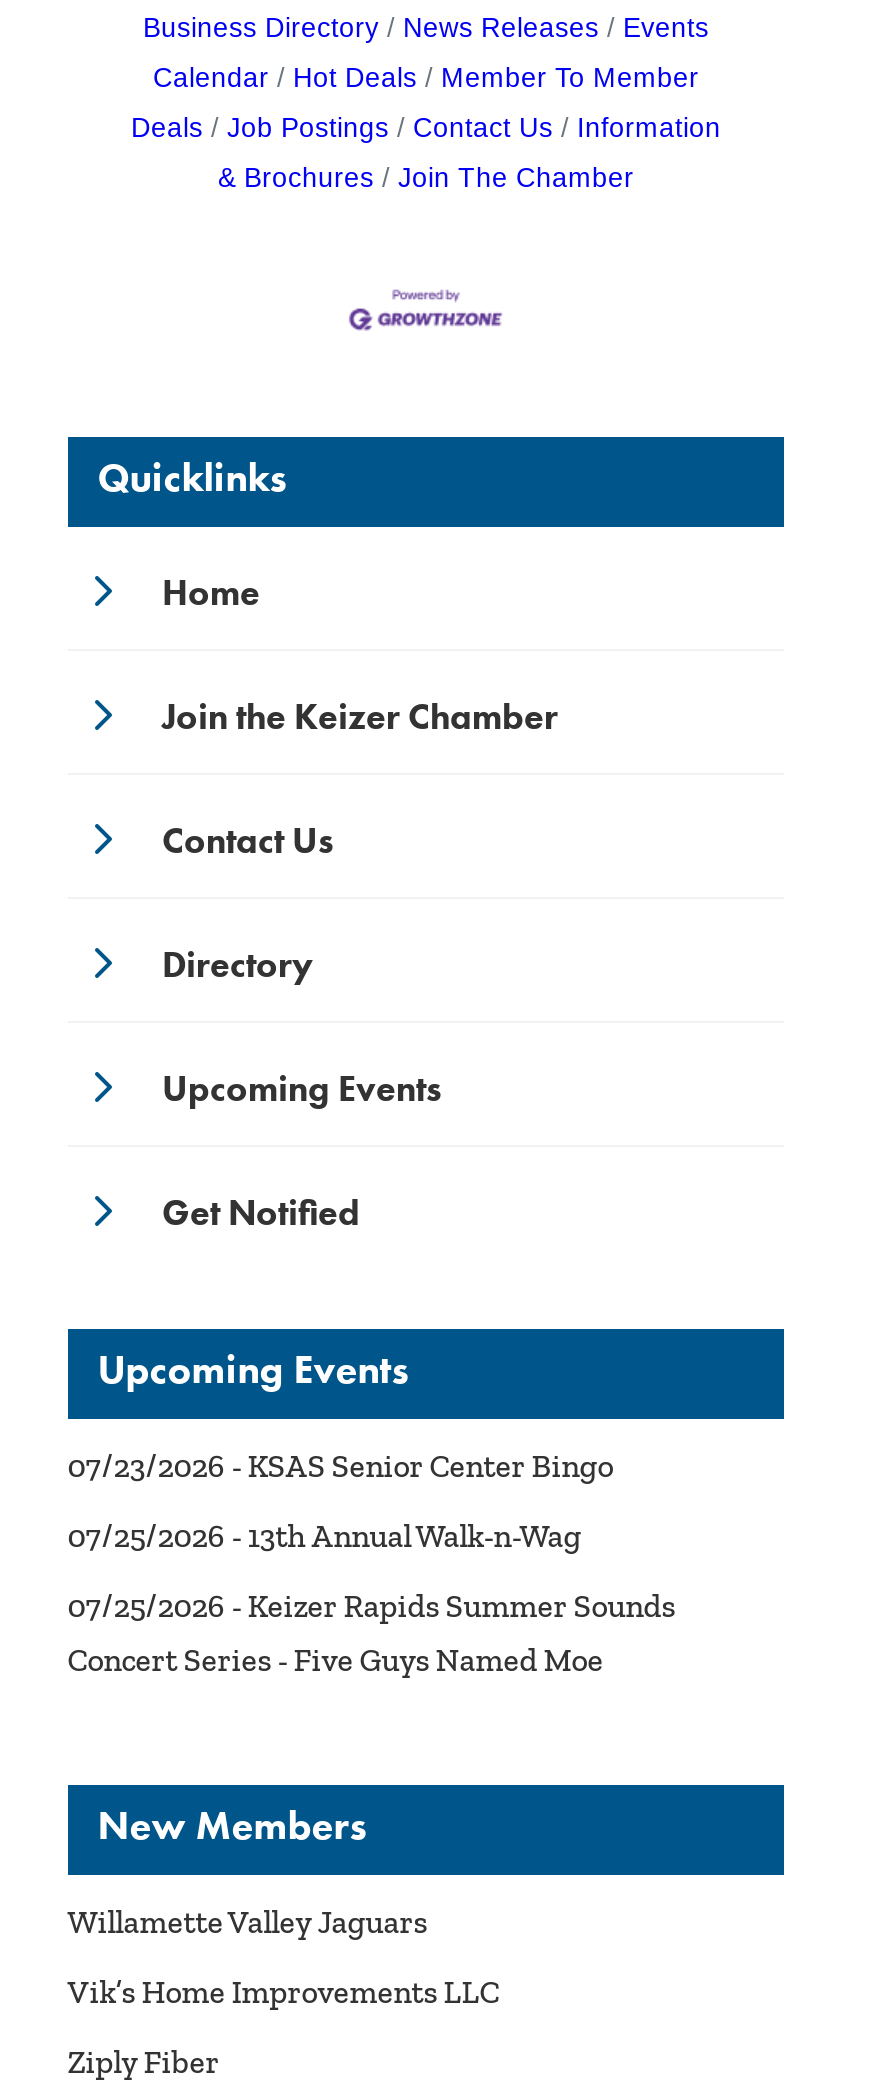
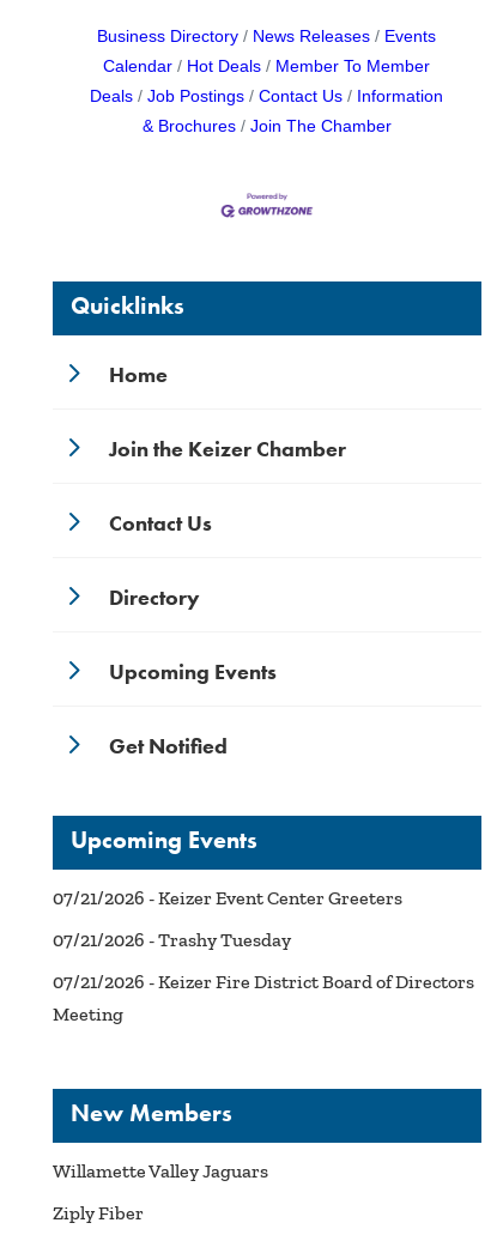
- 07/23/2026 - KSAS Senior Center Bingo
+ 07/21/2026 - Keizer Event Center Greeters

- 07/25/2026 - 13th Annual Walk-n-Wag
+ 07/21/2026 - Trashy Tuesday

- 07/25/2026 - Keizer Rapids Summer Sounds
- Concert Series - Five Guys Named Moe
+ 07/21/2026 - Keizer Fire District Board of Directors
+ Meeting

- Vik’s Home Improvements LLC
